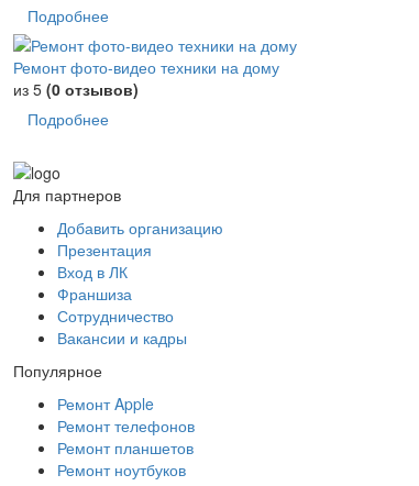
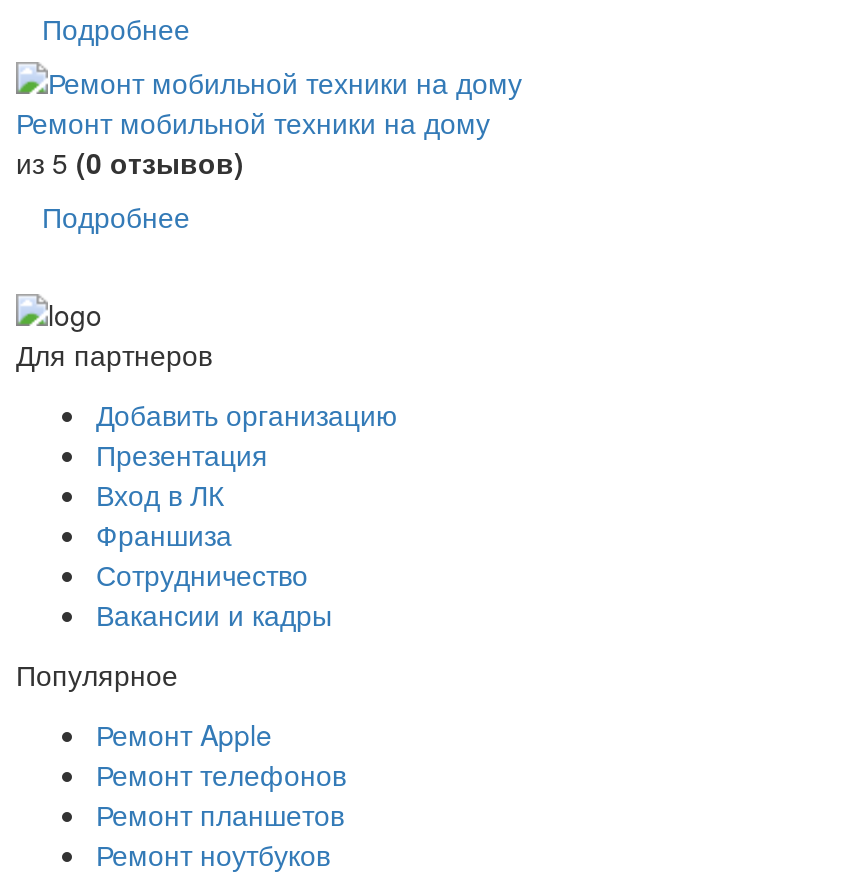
- Ремонт фото-видео техники на дому
+ Ремонт мобильной техники на дому
